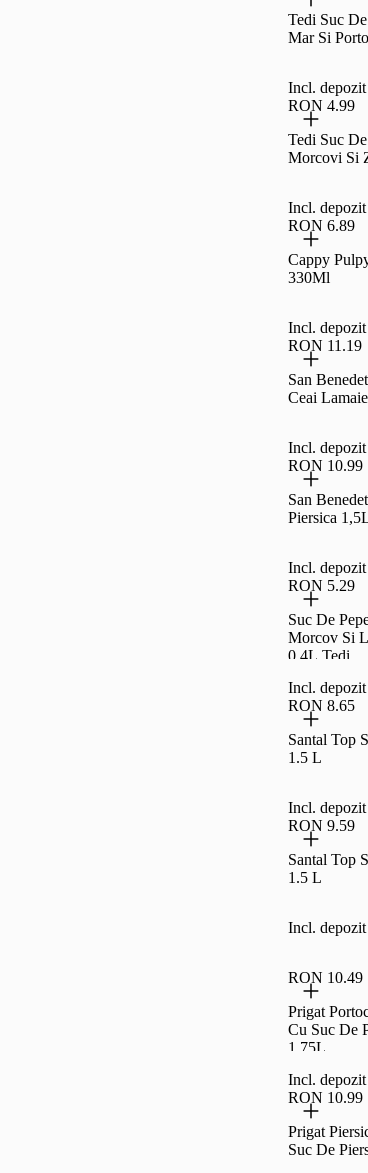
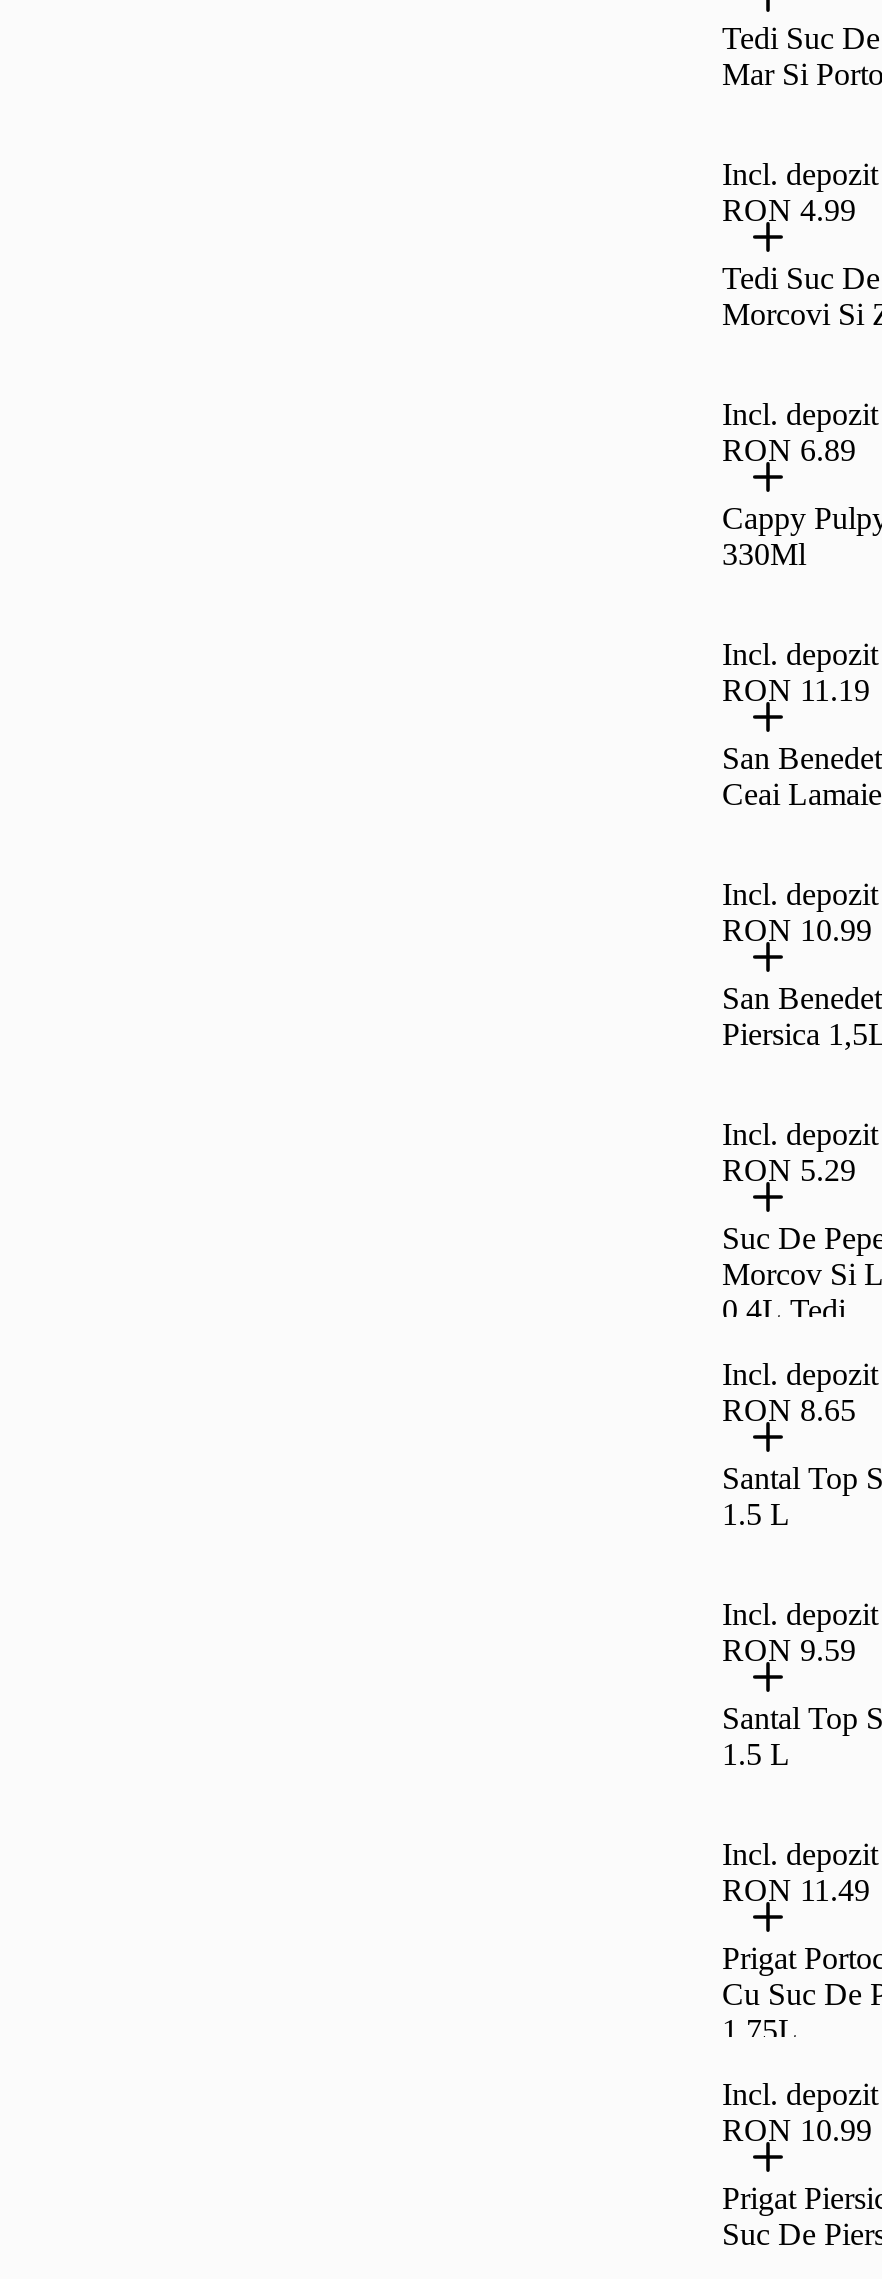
- RON 10.49
+ RON 11.49
